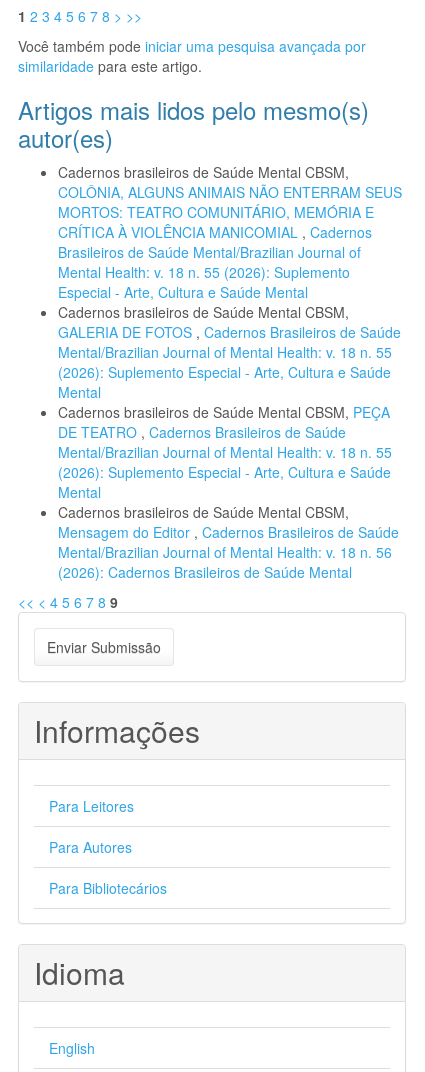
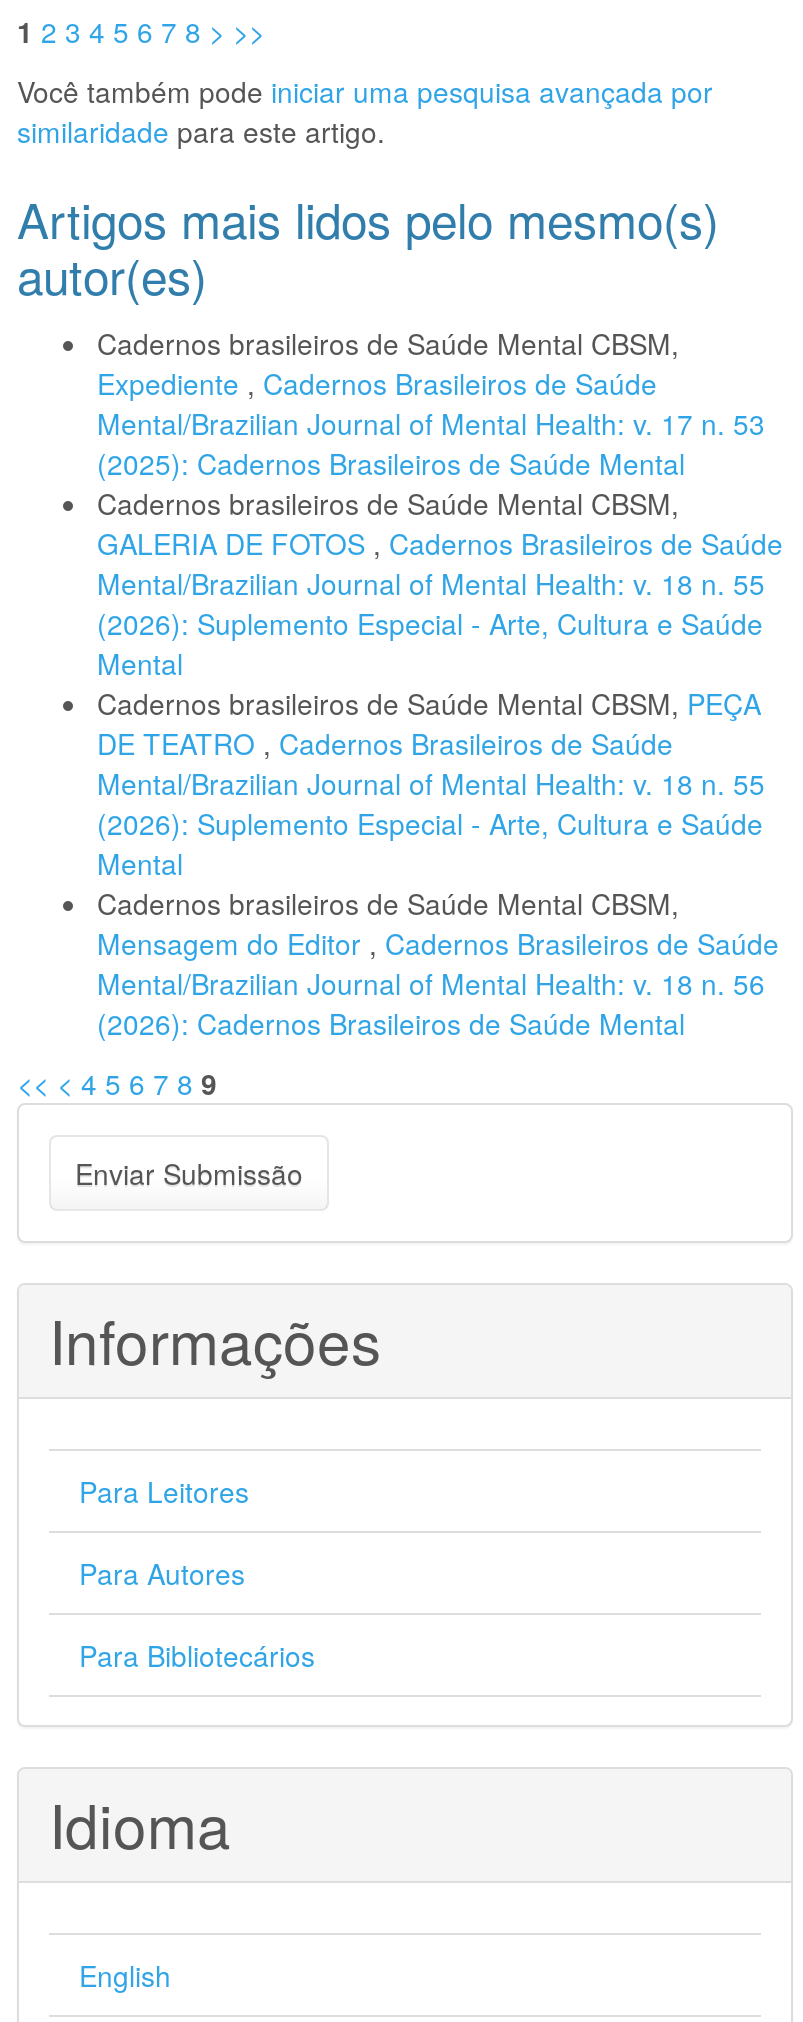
- COLÔNIA, ALGUNS ANIMAIS NÃO ENTERRAM SEUS
- MORTOS: TEATRO COMUNITÁRIO, MEMÓRIA E
- CRÍTICA À VIOLÊNCIA MANICOMIAL, Cadernos
- Brasileiros de Saúde Mental/Brazilian Journal of
- Mental Health: v. 18 n. 55 (2026): Suplemento
- Especial - Arte, Cultura e Saúde Mental
+ Expediente, Cadernos Brasileiros de Saúde
+ Mental/Brazilian Journal of Mental Health: v. 17 n. 53
+ (2025): Cadernos Brasileiros de Saúde Mental
